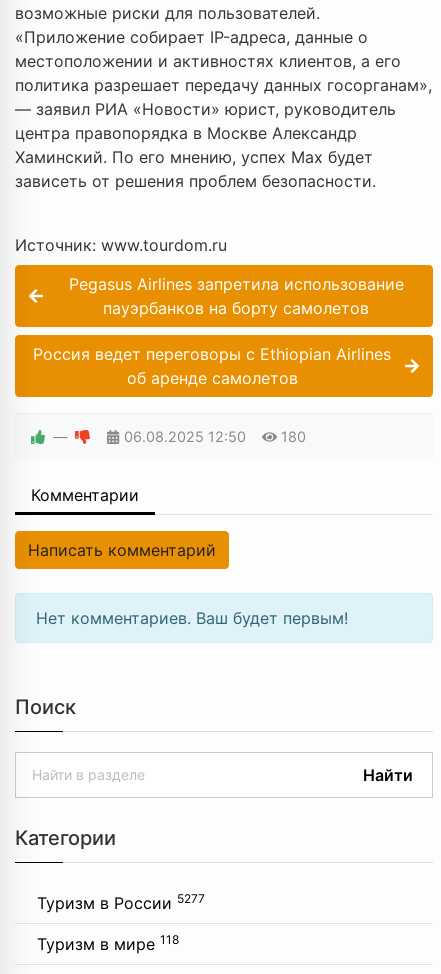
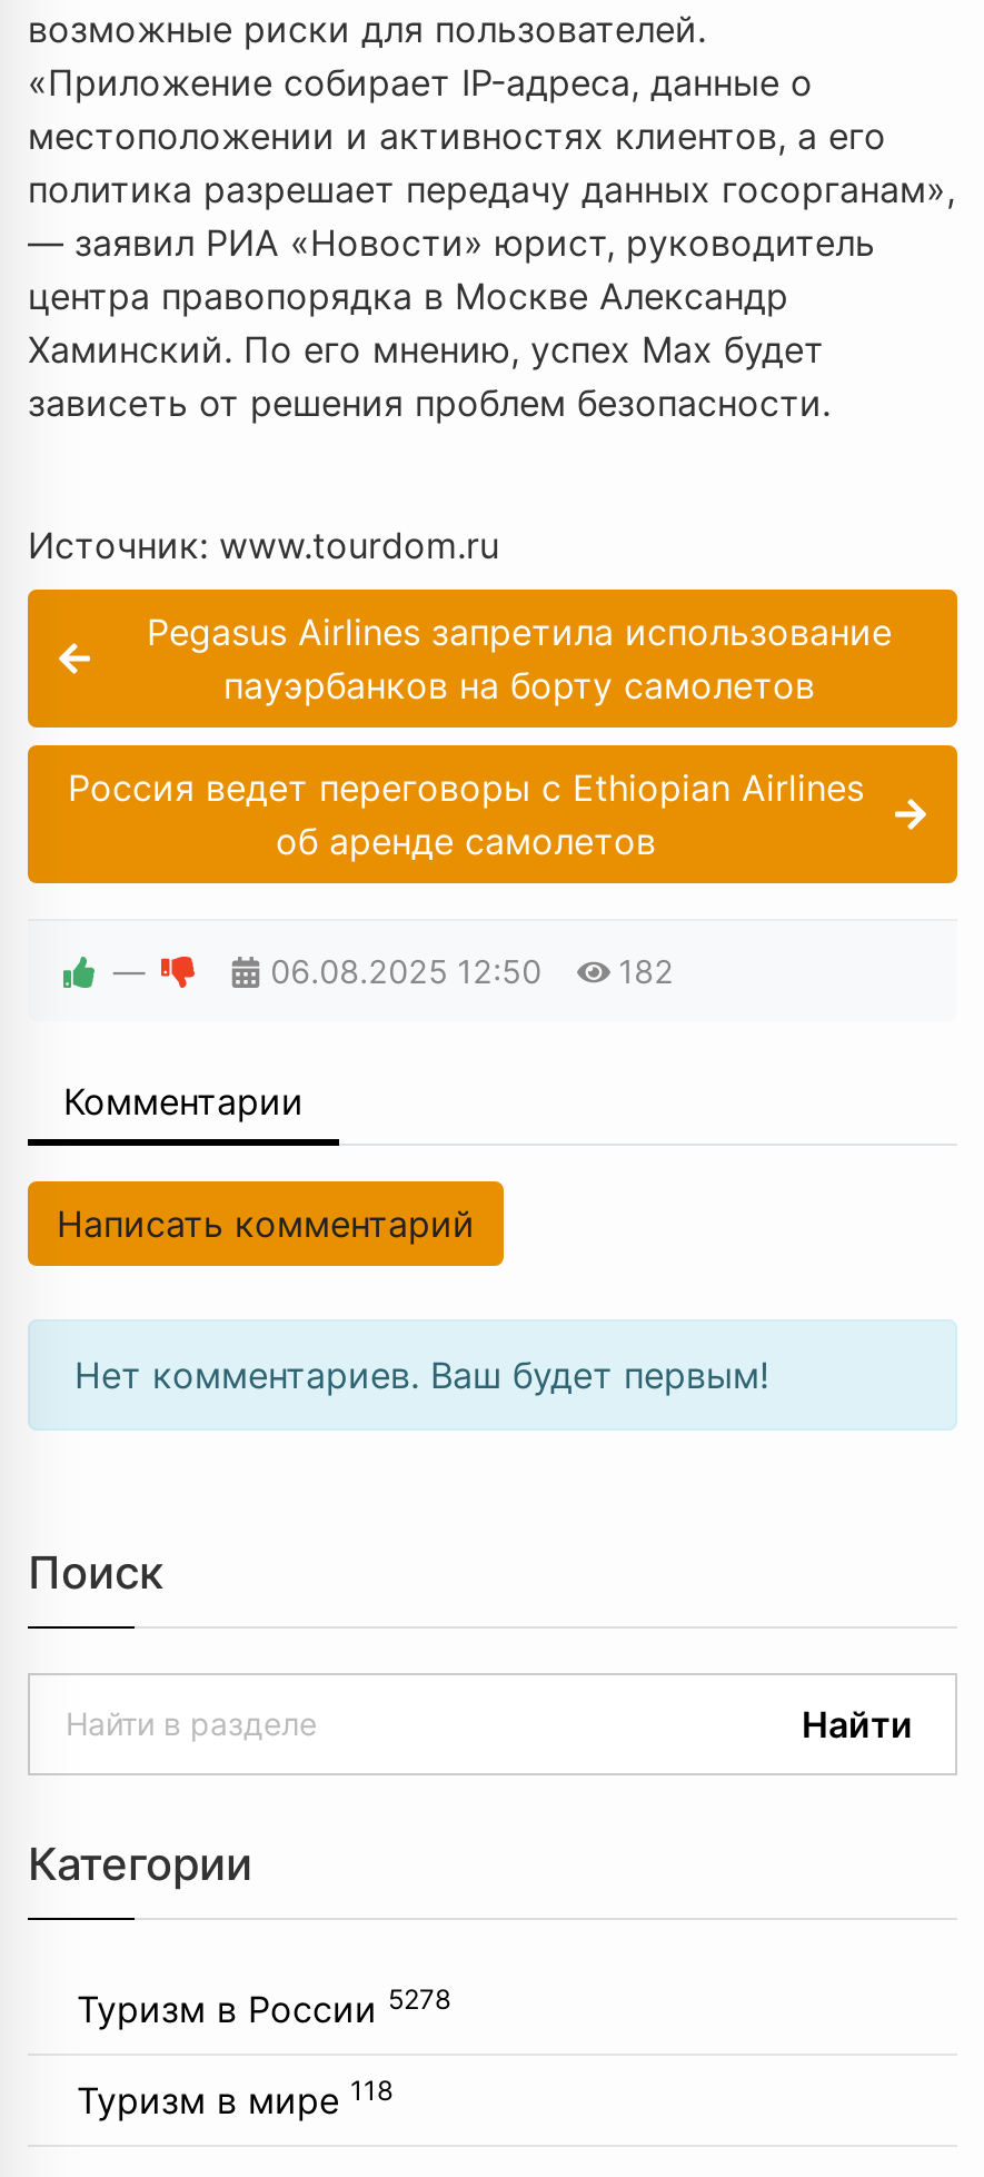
- 06.08.2025 12:50 180
+ 06.08.2025 12:50 182

- Туризм в России 5277
+ Туризм в России 5278
